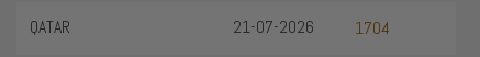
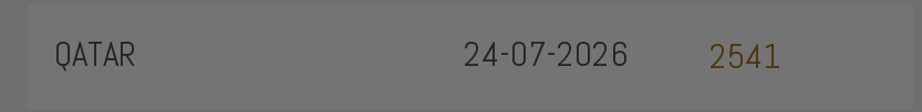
- 21-07-2026
+ 24-07-2026

- 1704
+ 2541
